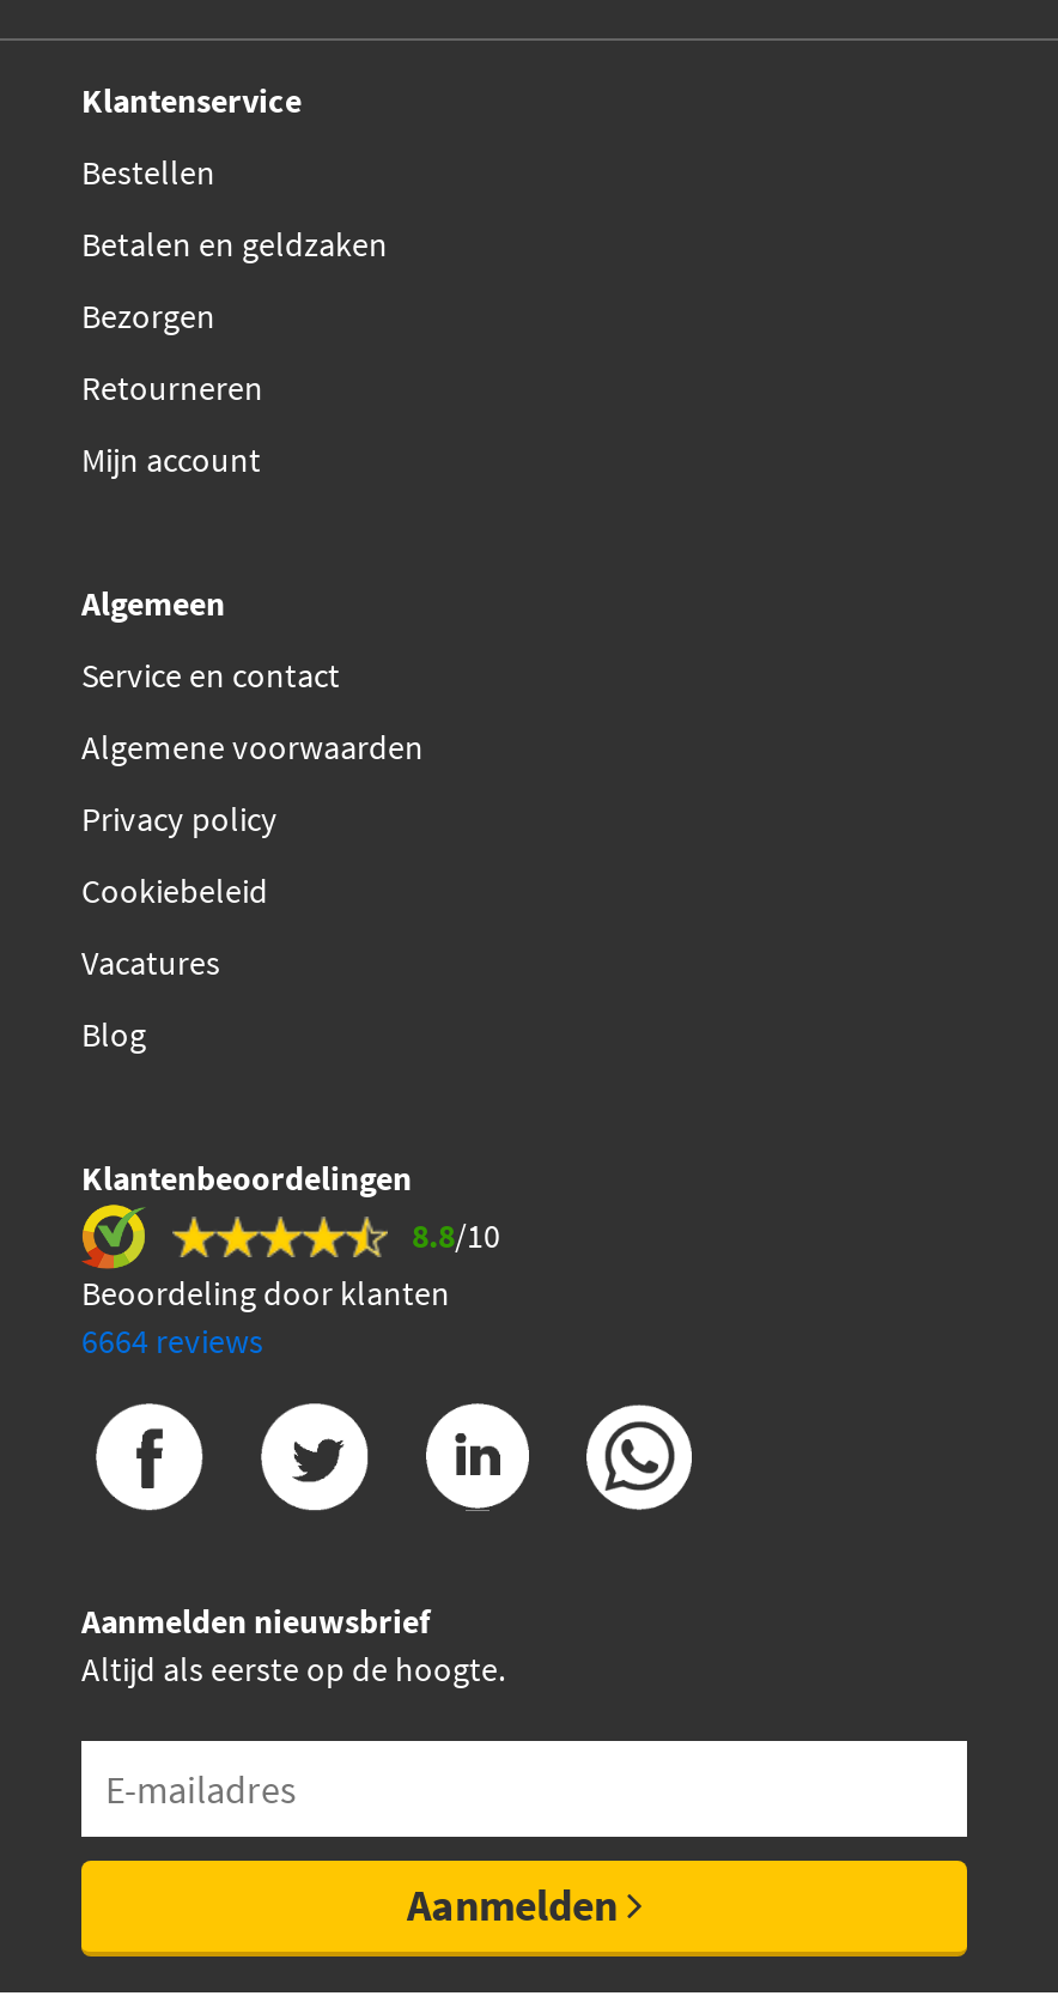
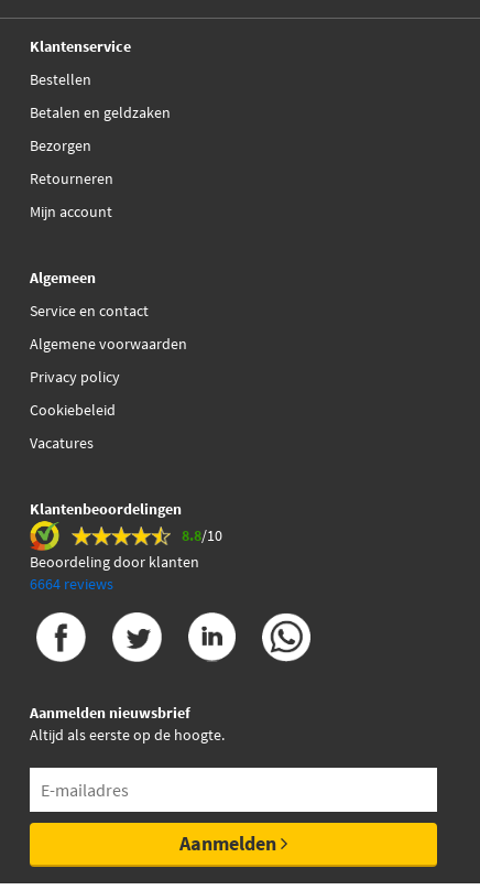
- Blog
